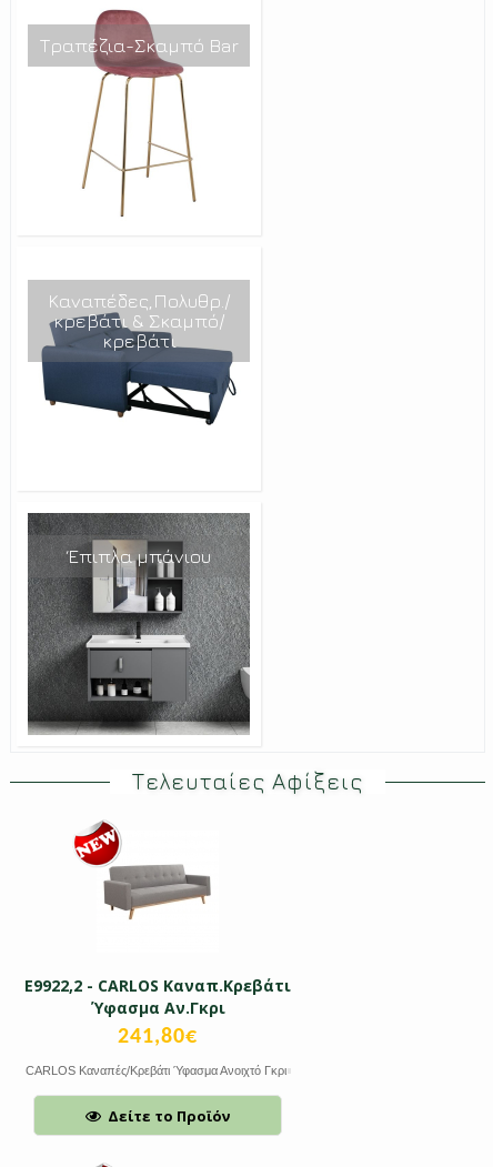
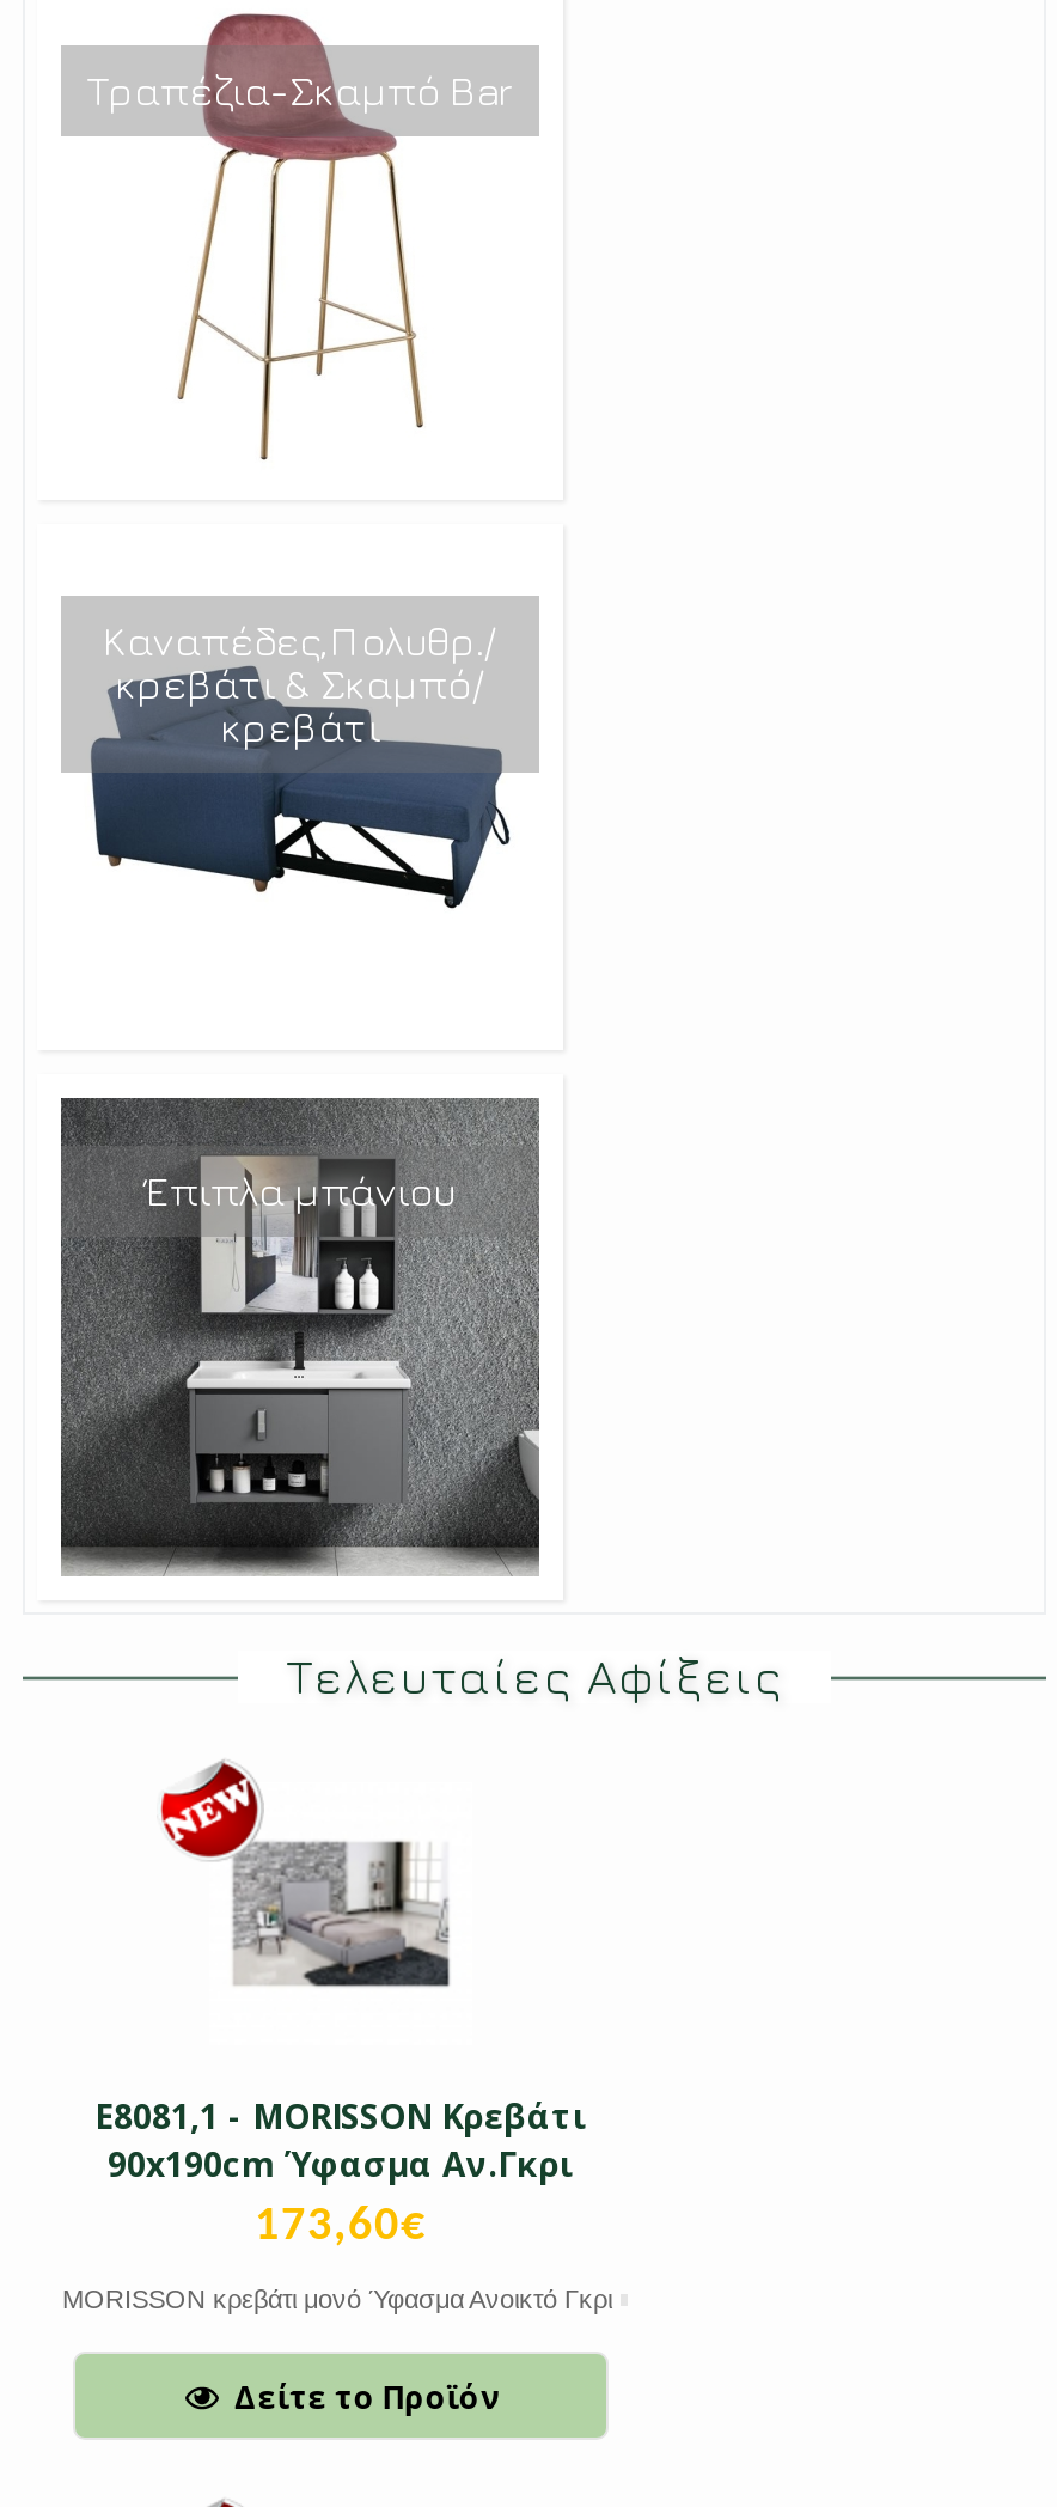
- [image]
+ [image]

- Ε9922,2 - CARLOS Καναπ.Κρεβάτι
- Ύφασμα Αν.Γκρι
- 241,80€
+ Ε8081,1 - MORISSON Κρεβάτι
+ 90x190cm Ύφασμα Αν.Γκρι
+ 173,60€

- CARLOS Καναπές/Κρεβάτι Ύφασμα Ανοιχτό Γκρι
+ MORISSON κρεβάτι μονό Ύφασμα Ανοικτό Γκρι
